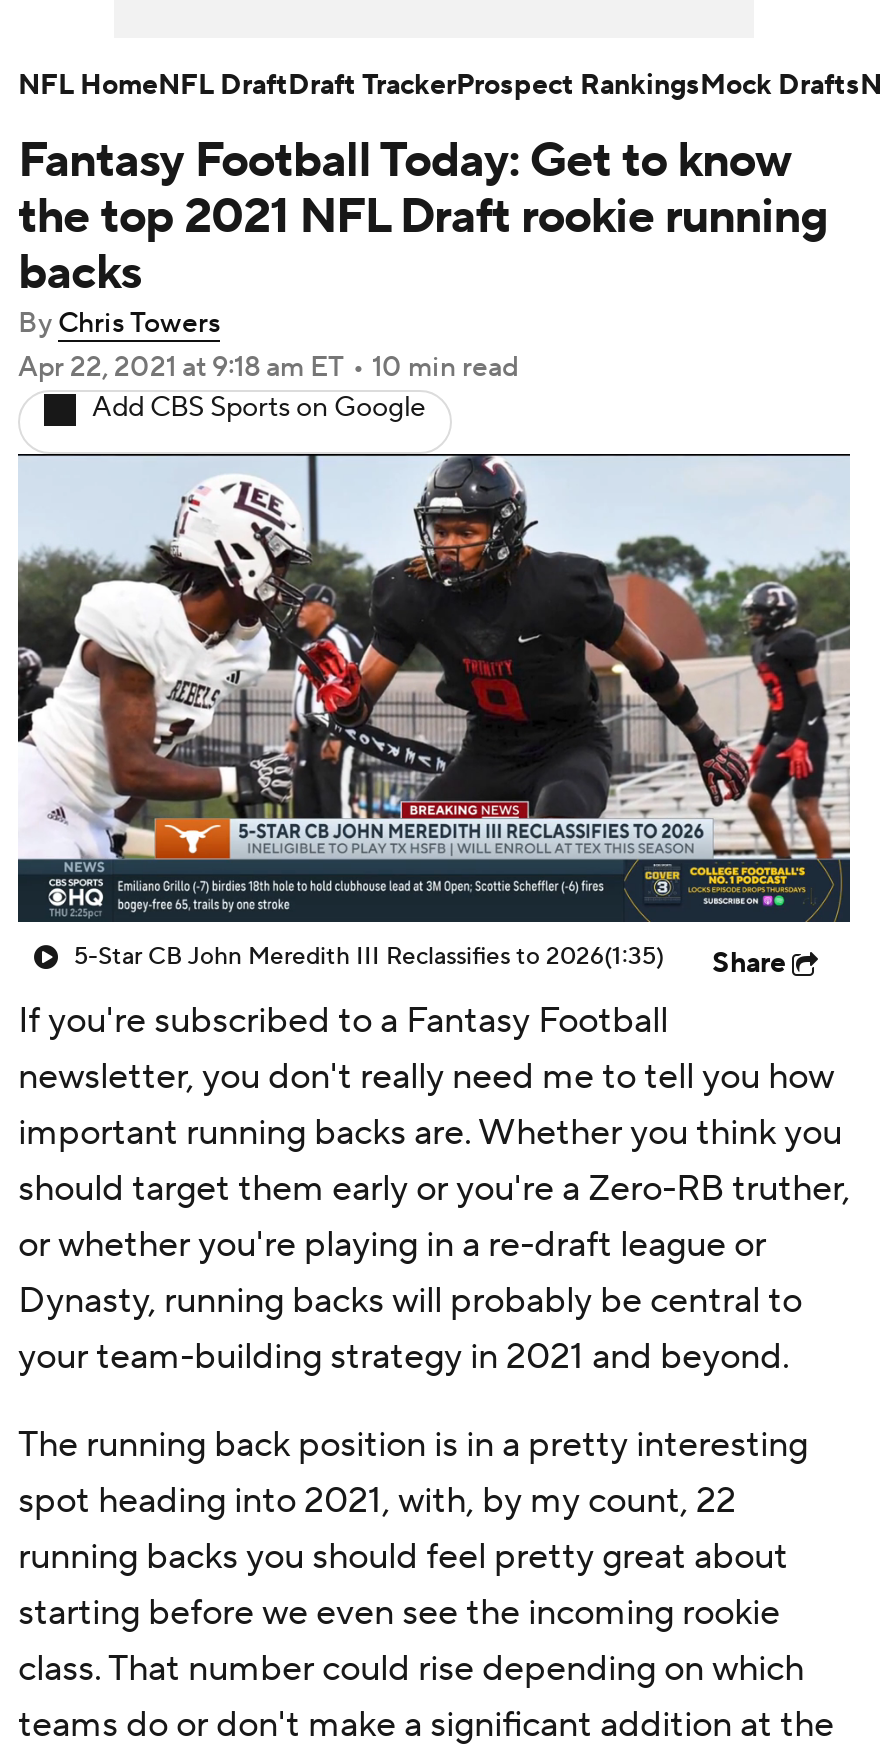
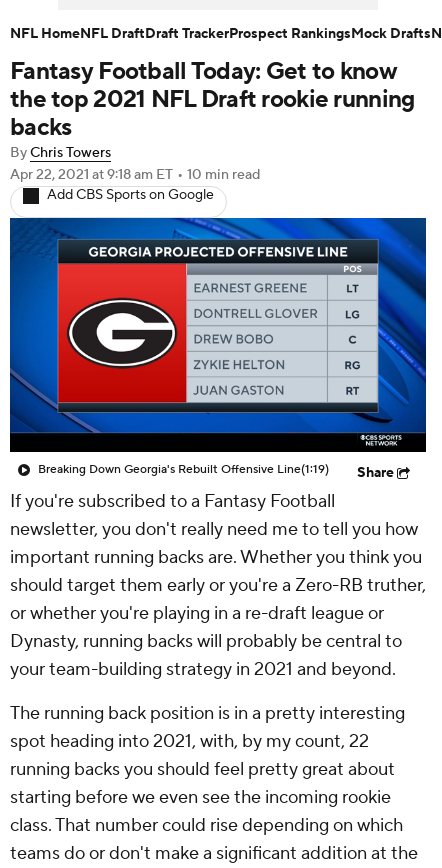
- [image]
- 5-Star CB John Meredith III Reclassifies to 2026(1:35)
+ [image]
+ Breaking Down Georgia's Rebuilt Offensive Line(1:19)
